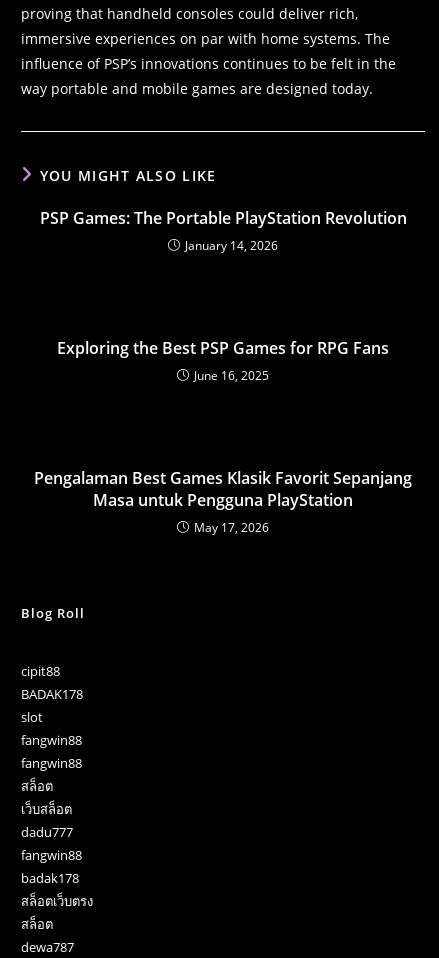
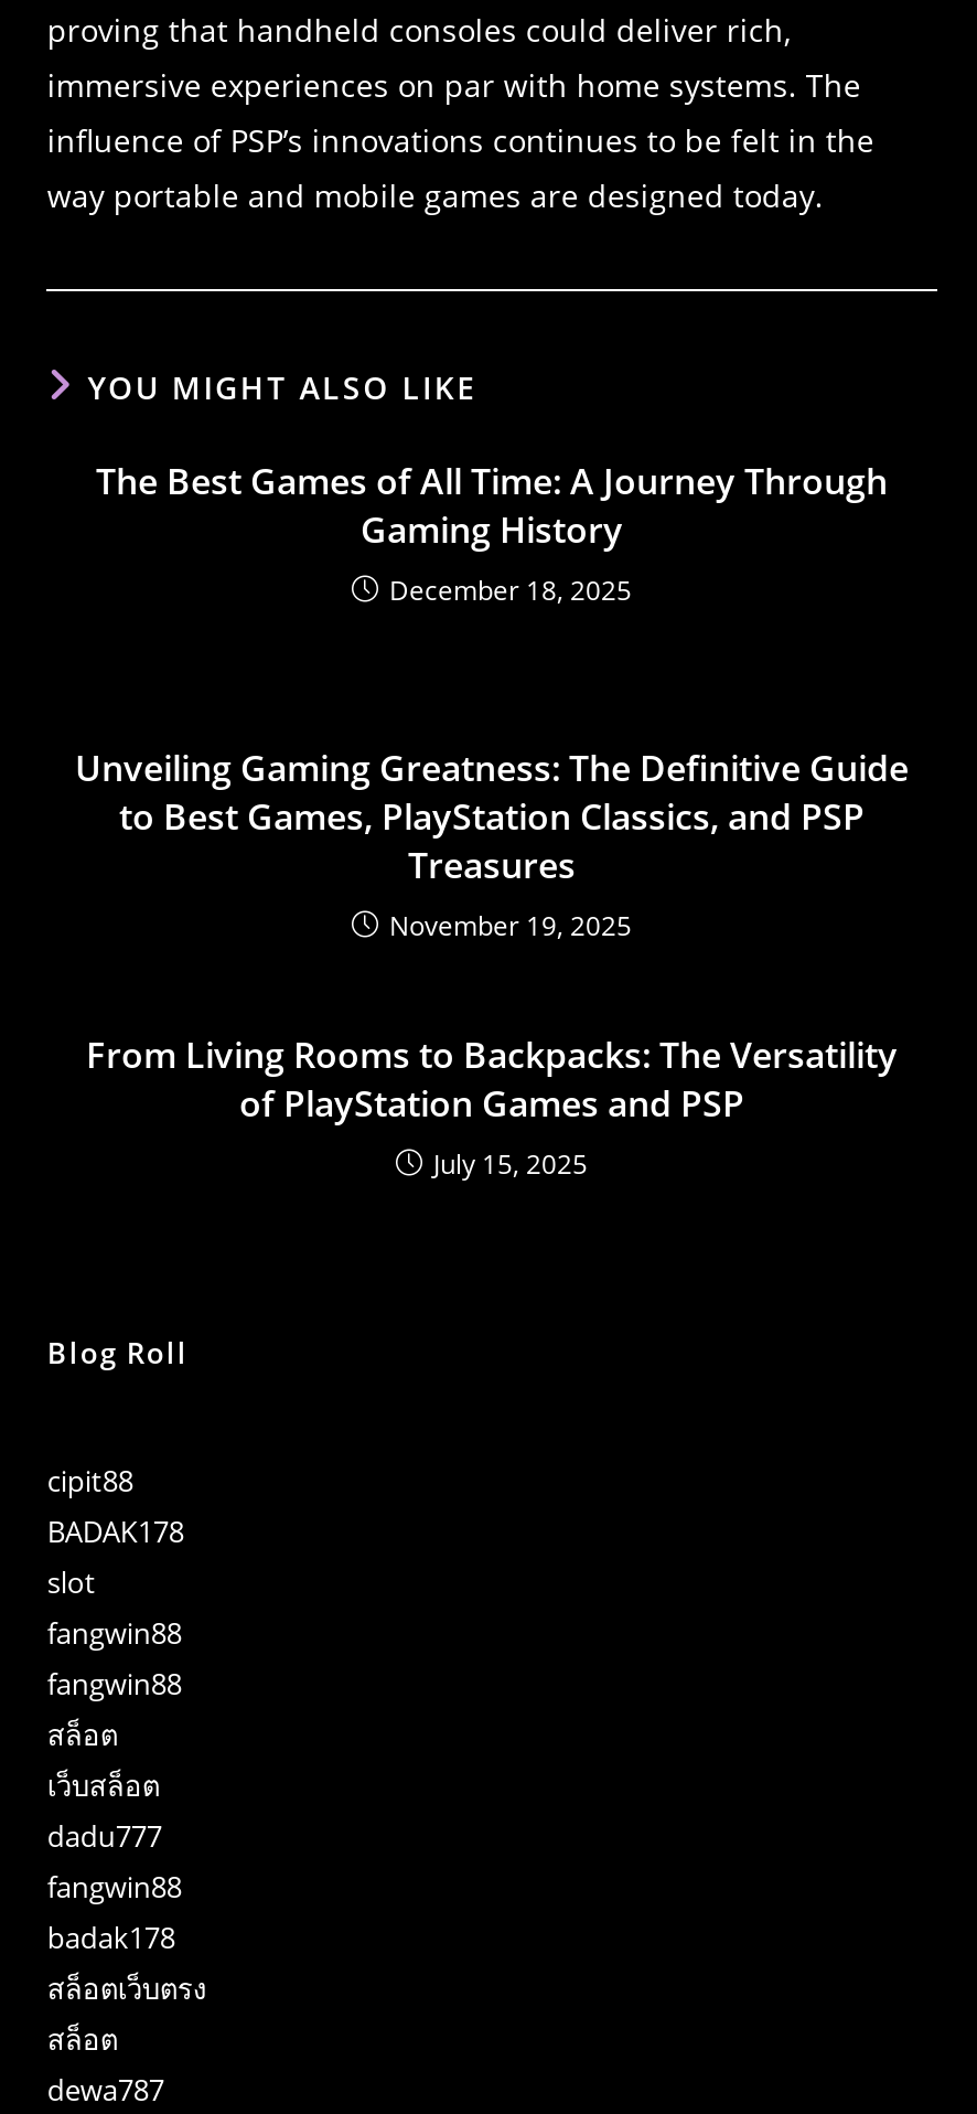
- PSP Games: The Portable PlayStation Revolution
- January 14, 2026
+ The Best Games of All Time: A Journey Through
+ Gaming History
+ December 18, 2025

- Exploring the Best PSP Games for RPG Fans
- June 16, 2025
+ Unveiling Gaming Greatness: The Definitive Guide
+ to Best Games, PlayStation Classics, and PSP
+ Treasures
+ November 19, 2025

- Pengalaman Best Games Klasik Favorit Sepanjang
- Masa untuk Pengguna PlayStation
- May 17, 2026
+ From Living Rooms to Backpacks: The Versatility
+ of PlayStation Games and PSP
+ July 15, 2025
